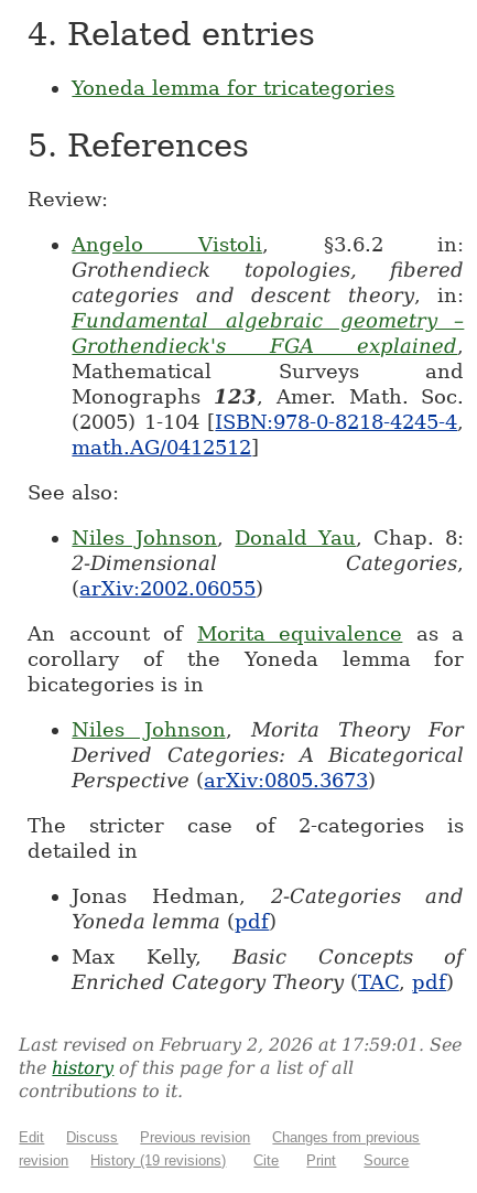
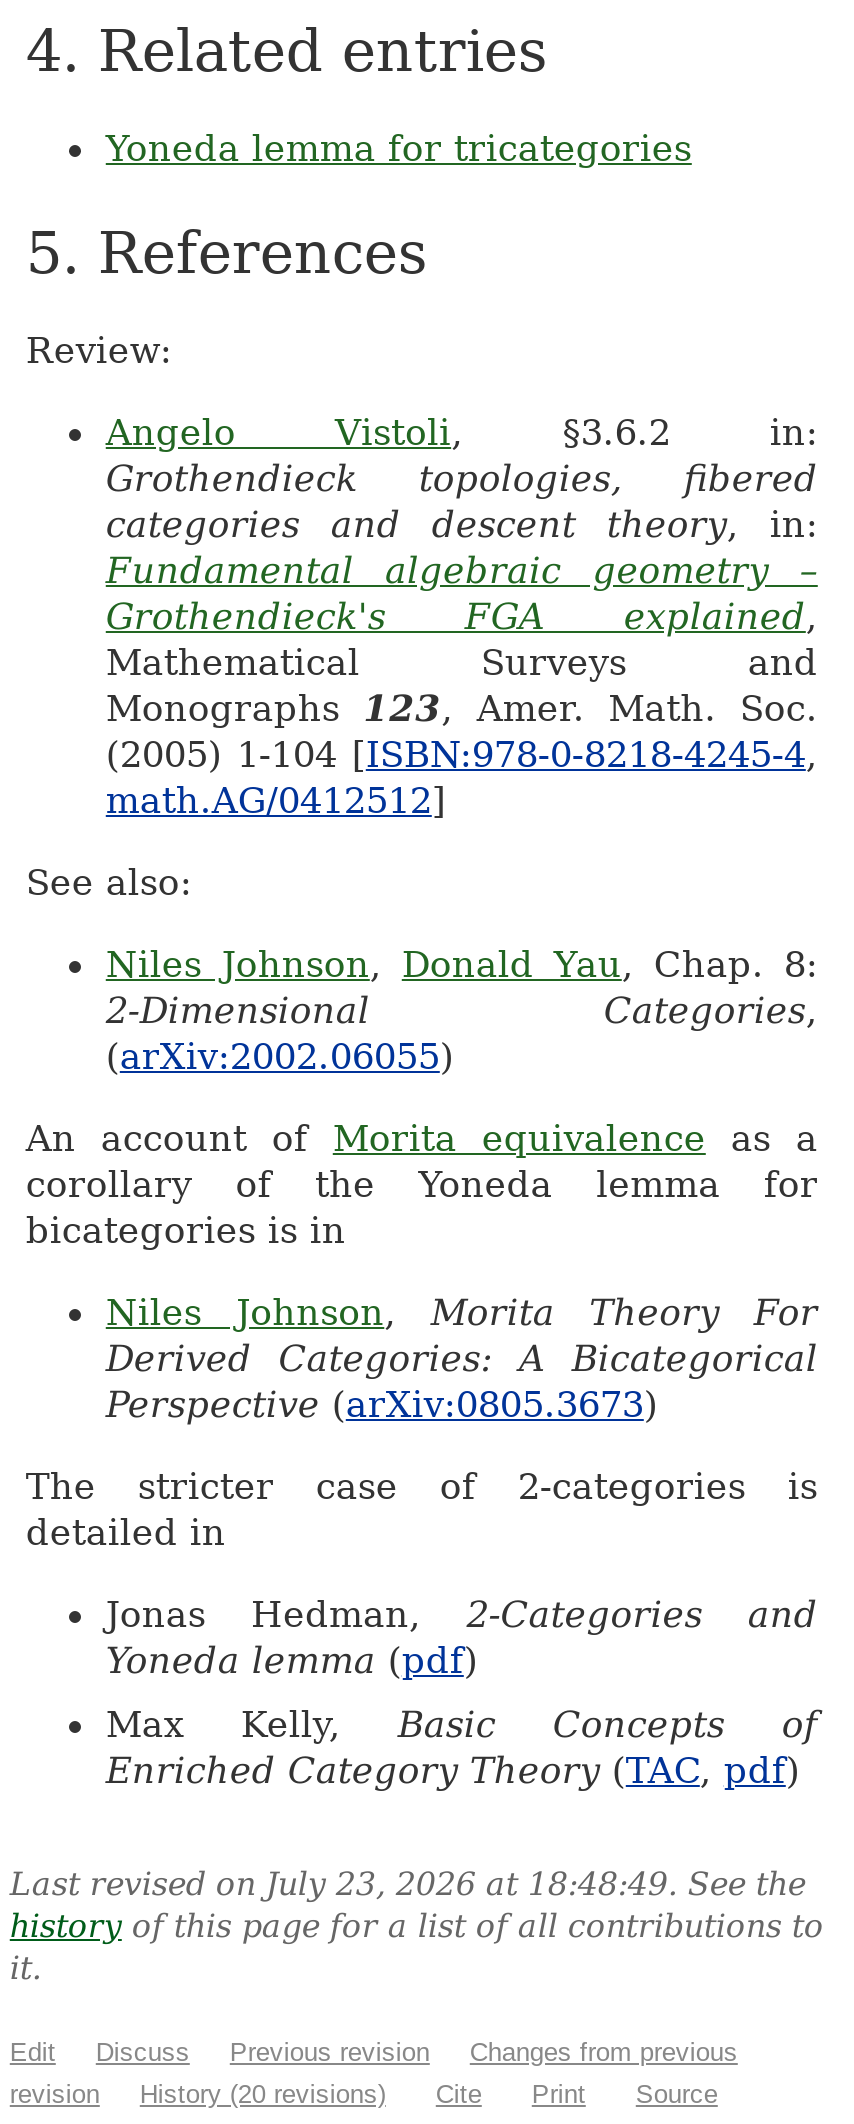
- Last revised on February 2, 2026 at 17:59:01. See
- the history of this page for a list of all
- contributions to it.
+ Last revised on July 23, 2026 at 18:48:49. See the
+ history of this page for a list of all contributions to
+ it.

- History (19 revisions)
+ History (20 revisions)
